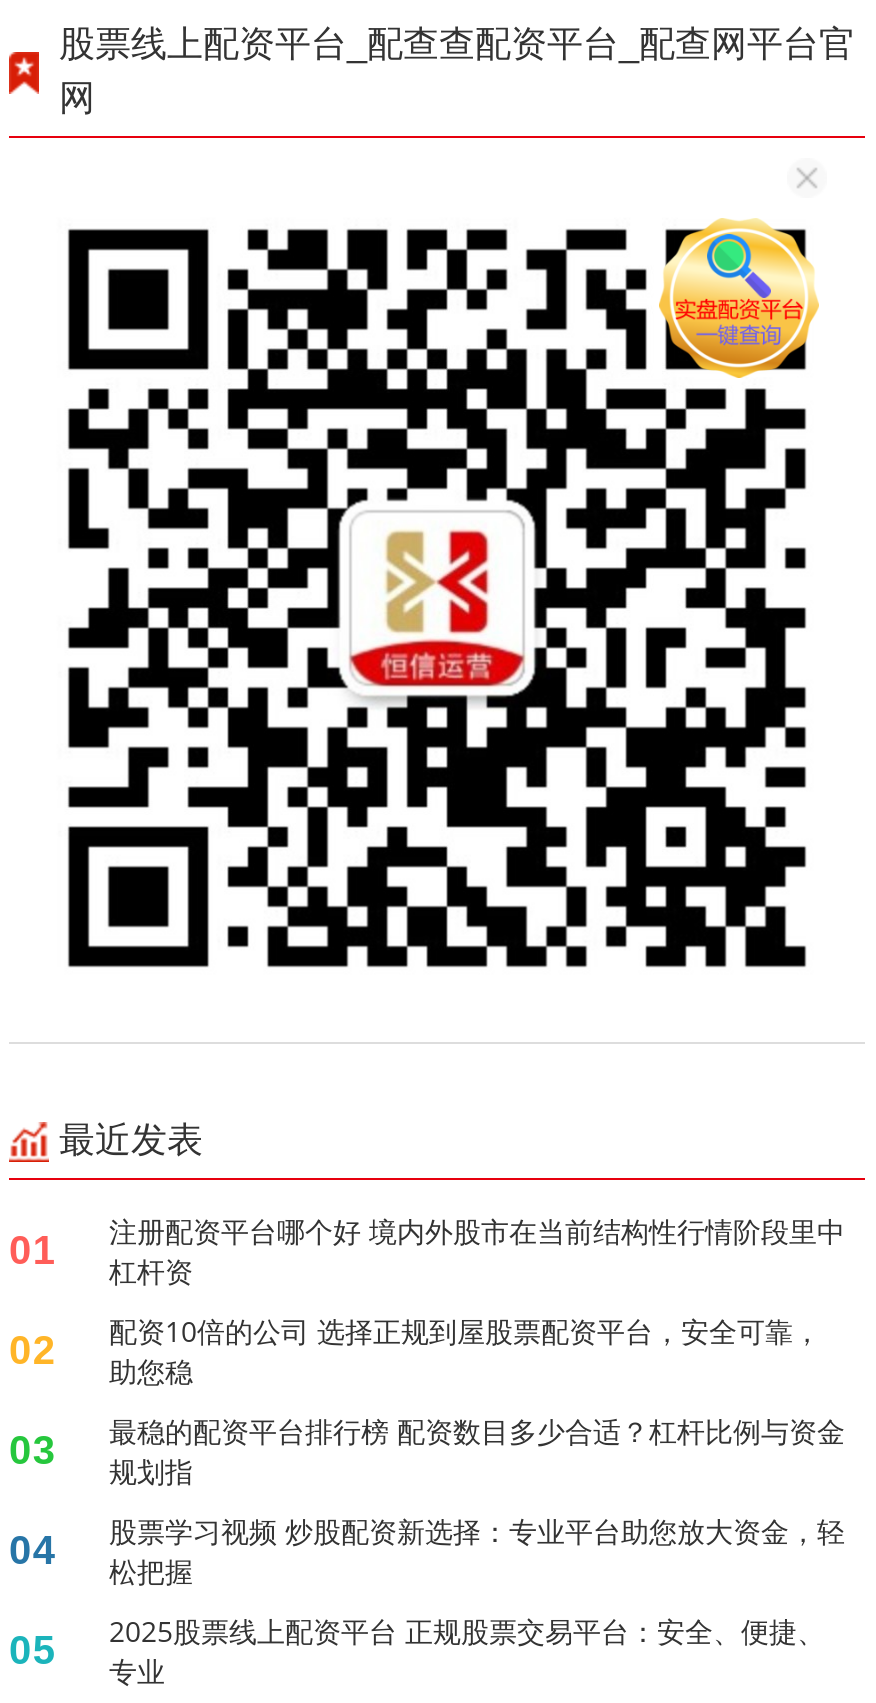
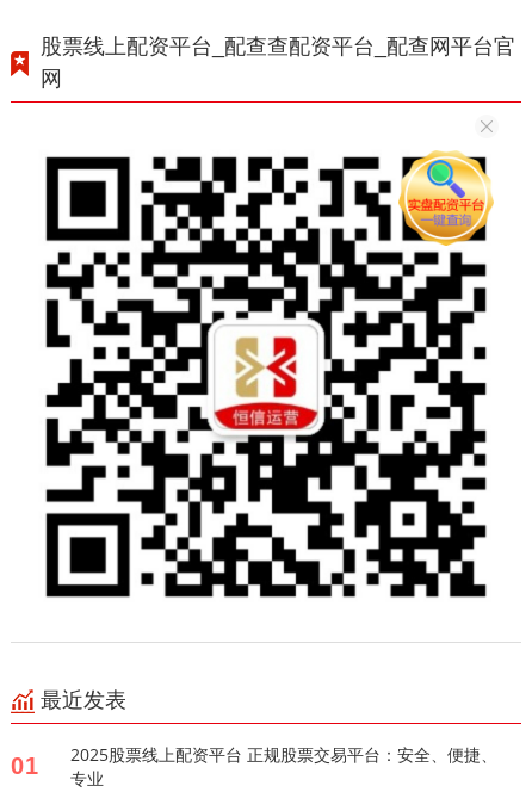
- 注册配资平台哪个好 境内外股市在当前结构性行情阶段里中
- 杠杆资
- 02
- 配资10倍的公司 选择正规到屋股票配资平台，安全可靠，
- 助您稳
- 03
- 最稳的配资平台排行榜 配资数目多少合适？杠杆比例与资金
- 规划指
- 04
- 股票学习视频 炒股配资新选择：专业平台助您放大资金，轻
- 松把握
- 05
